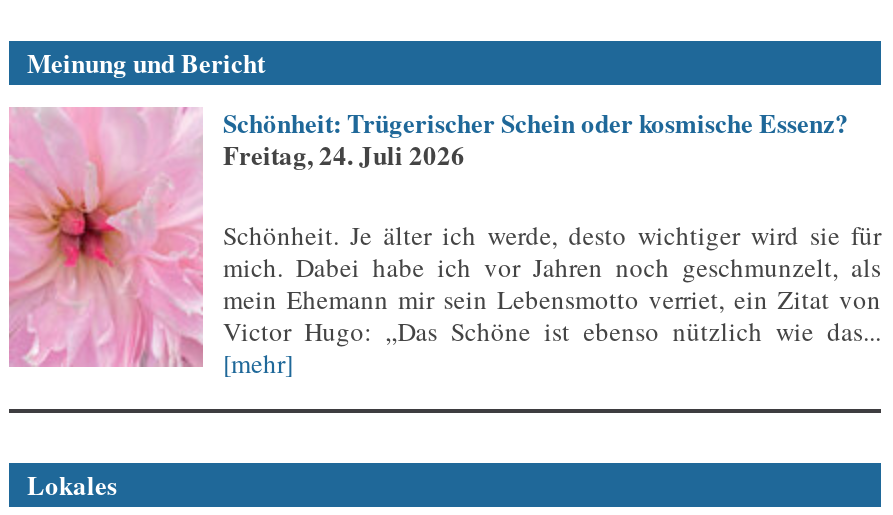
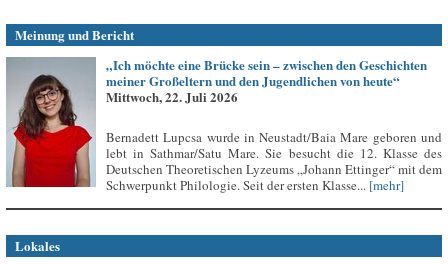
- [image]
- Schönheit: Trügerischer Schein oder kosmische Essenz?
- Freitag, 24. Juli 2026
+ [image]
+ „Ich möchte eine Brücke sein – zwischen den Geschichten
+ meiner Großeltern und den Jugendlichen von heute“
+ Mittwoch, 22. Juli 2026

- Schönheit. Je älter ich werde, desto wichtiger wird sie für
- mich. Dabei habe ich vor Jahren noch geschmunzelt, als
- mein Ehemann mir sein Lebensmotto verriet, ein Zitat von
- Victor Hugo: „Das Schöne ist ebenso nützlich wie das...
- [mehr]
+ Bernadett Lupcsa wurde in Neustadt/Baia Mare geboren und
+ lebt in Sathmar/Satu Mare. Sie besucht die 12. Klasse des
+ Deutschen Theoretischen Lyzeums „Johann Ettinger“ mit dem
+ Schwerpunkt Philologie. Seit der ersten Klasse... [mehr]
